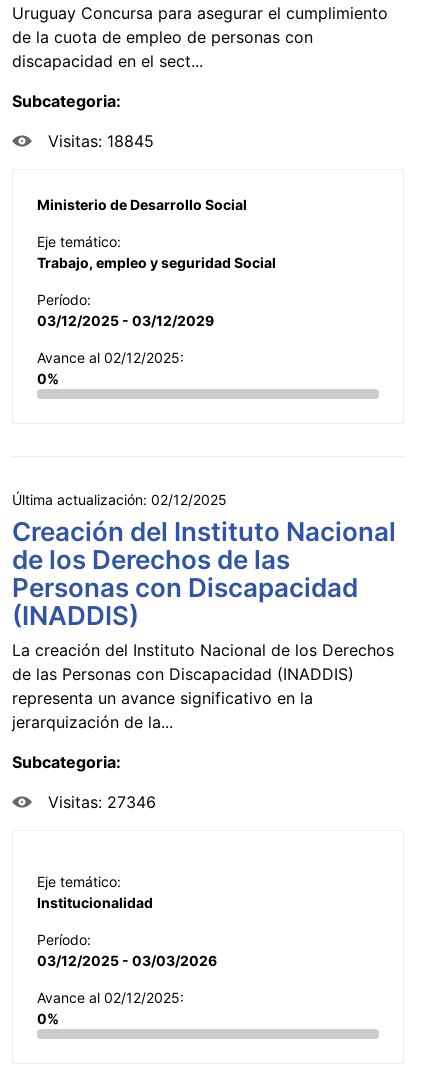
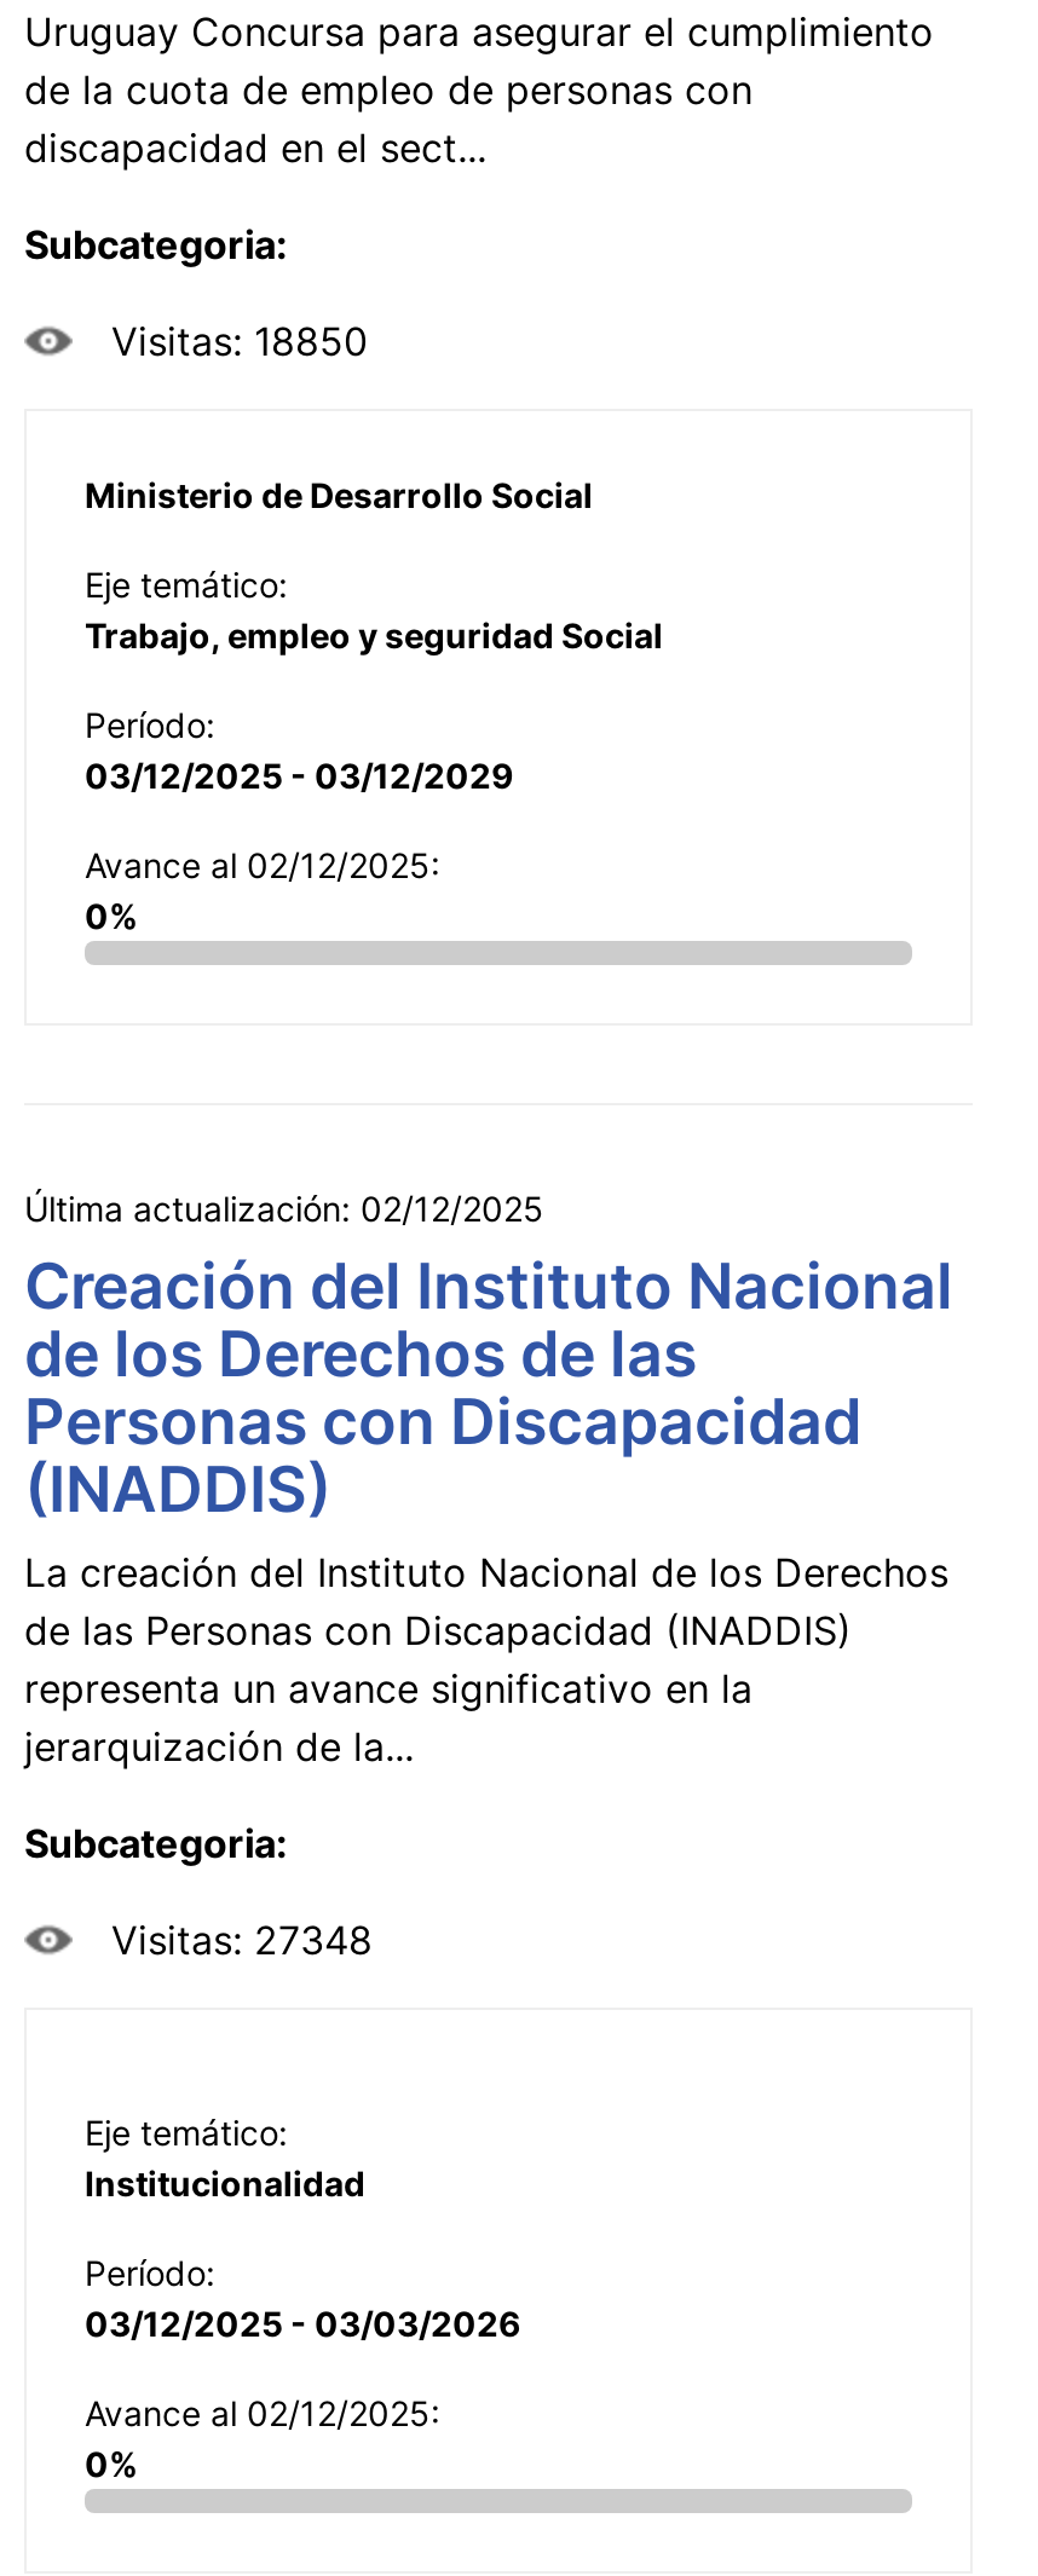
- Visitas: 18845
+ Visitas: 18850

- Visitas: 27346
+ Visitas: 27348
